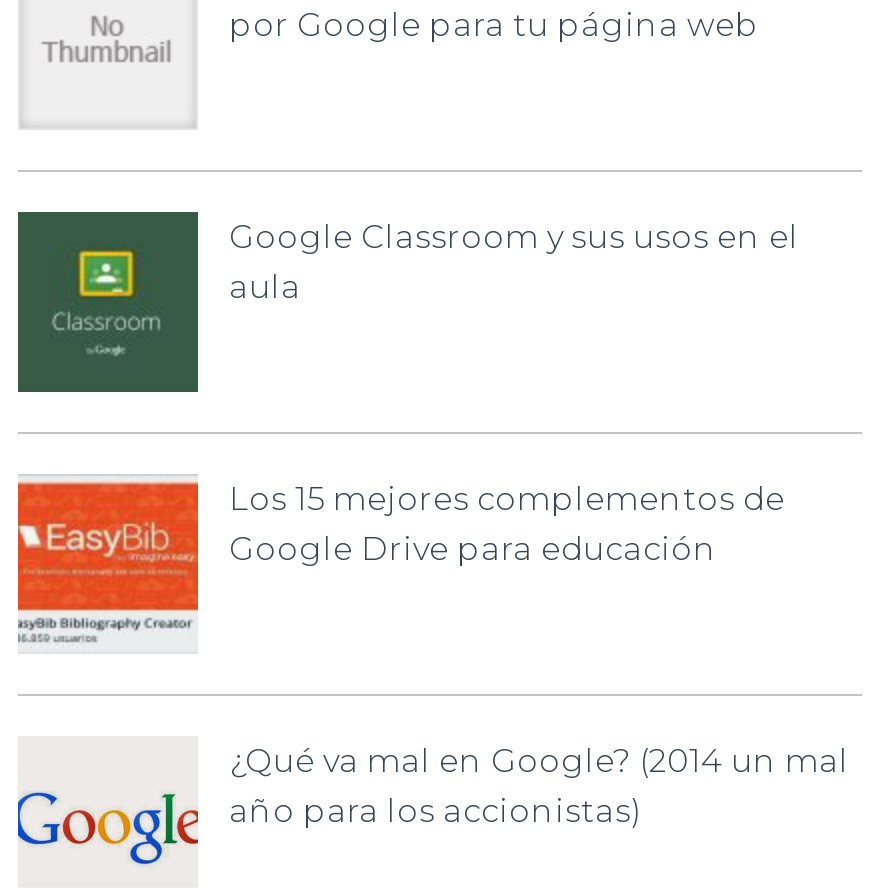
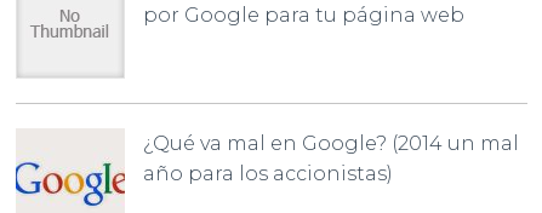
- [image]
- Google Classroom y sus usos en el
- aula

- [image]
- Los 15 mejores complementos de
- Google Drive para educación
